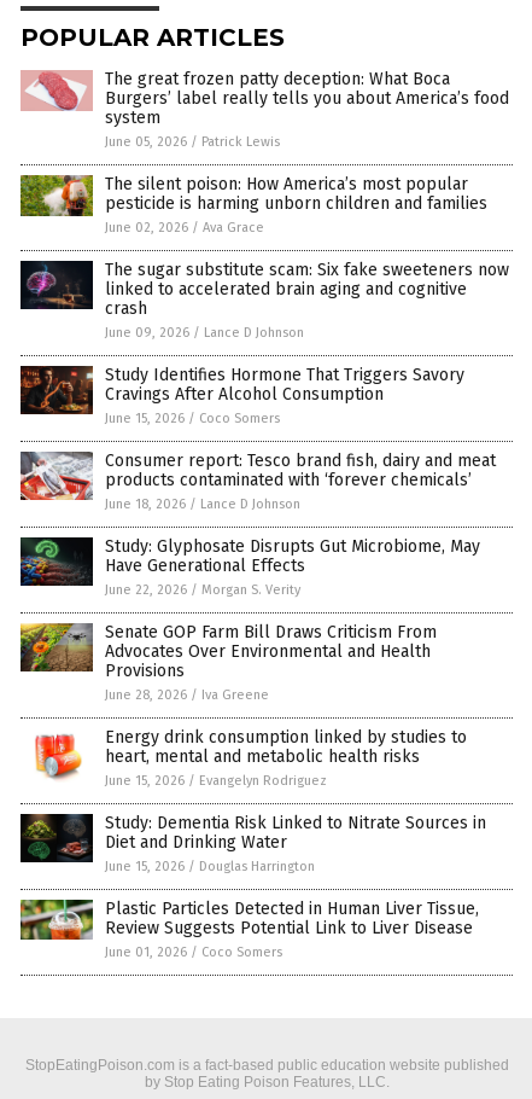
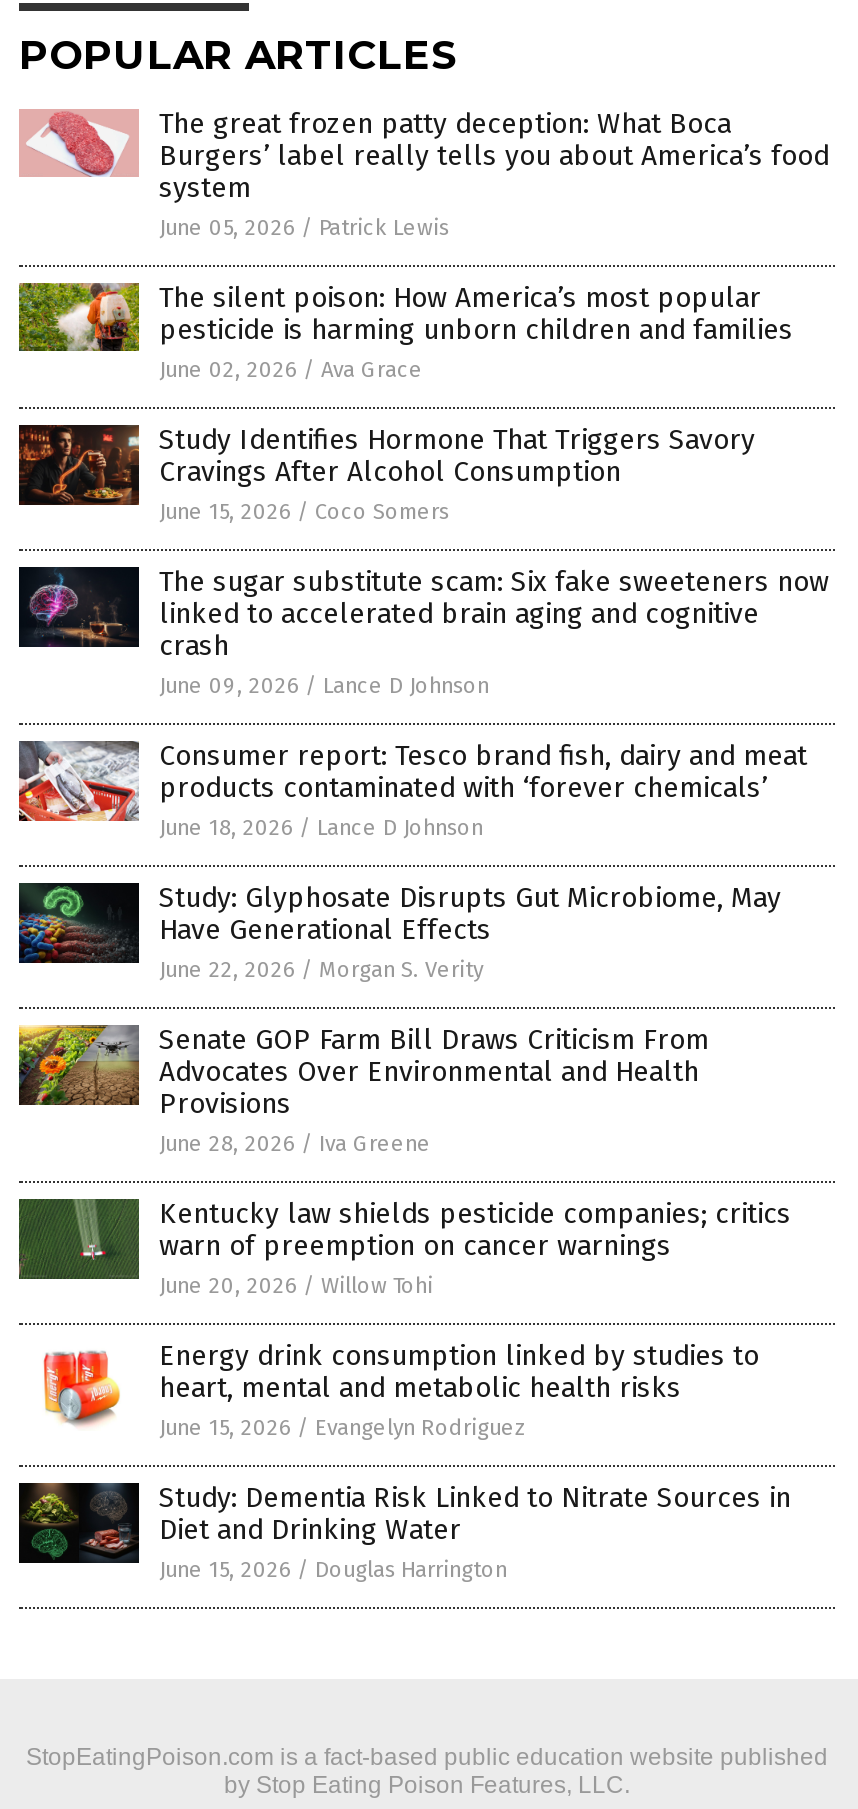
moved down: [image] | The sugar substitute scam: Six fake sweeteners now | linked to accelerated brain aging and cognitive | crash | June 09, 2026 / Lance D Johnson

moved up: [image] | Study Identifies Hormone That Triggers Savory | Cravings After Alcohol Consumption | June 15, 2026 / Coco Somers

+ [image]
+ Kentucky law shields pesticide companies; critics
+ warn of preemption on cancer warnings
+ June 20, 2026 / Willow Tohi

moved down: [image] | Energy drink consumption linked by studies to | heart, mental and metabolic health risks | June 15, 2026 / Evangelyn Rodriguez | Study: Dementia Risk Linked to Nitrate Sources in | Diet and Drinking Water | June 15, 2026 / Douglas Harrington

- [image]
- Plastic Particles Detected in Human Liver Tissue,
- Review Suggests Potential Link to Liver Disease
- June 01, 2026 / Coco Somers
